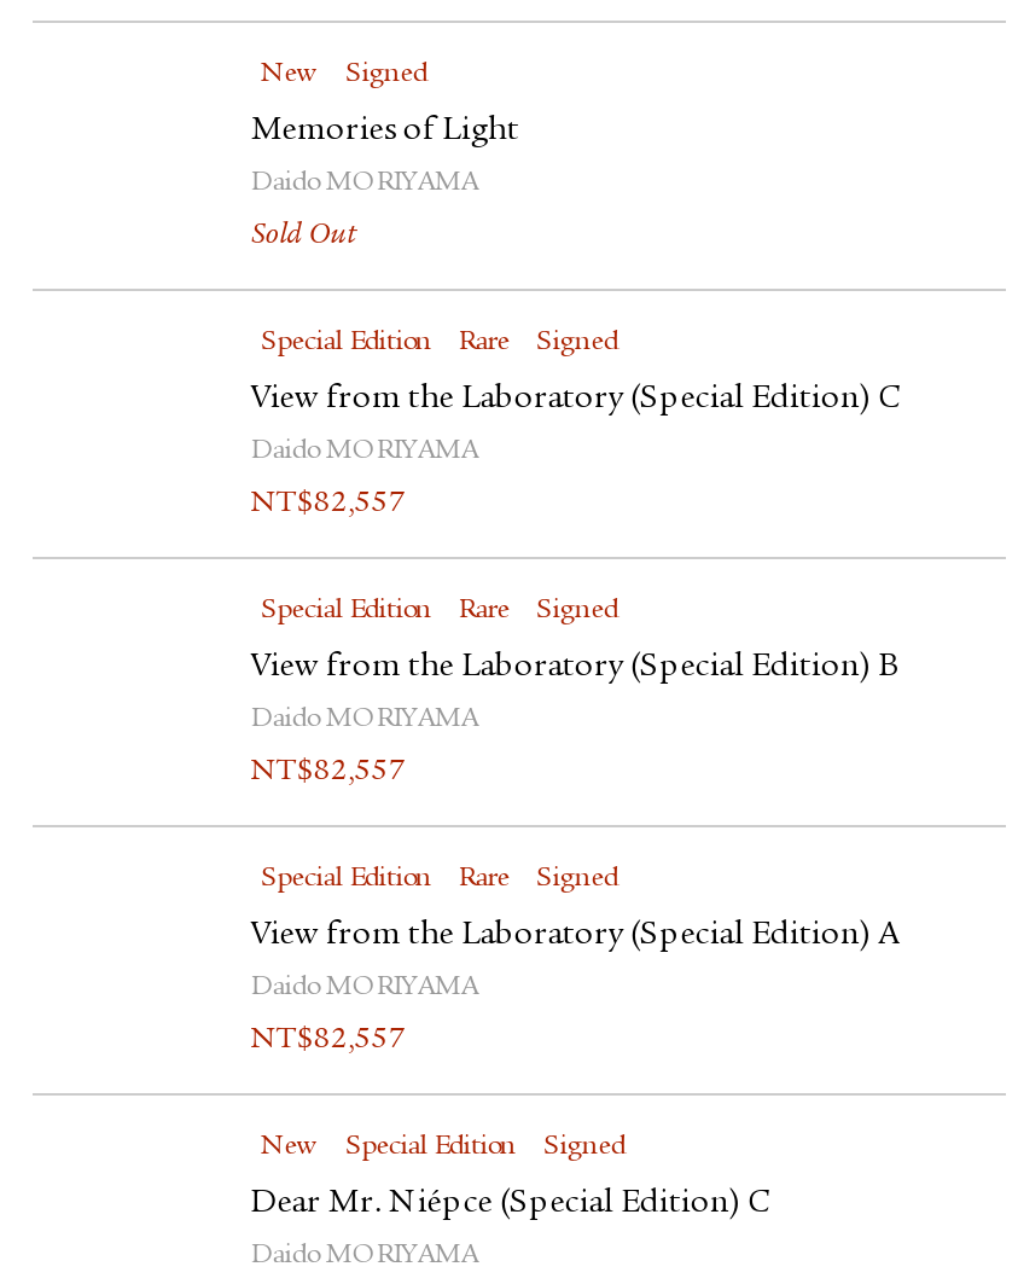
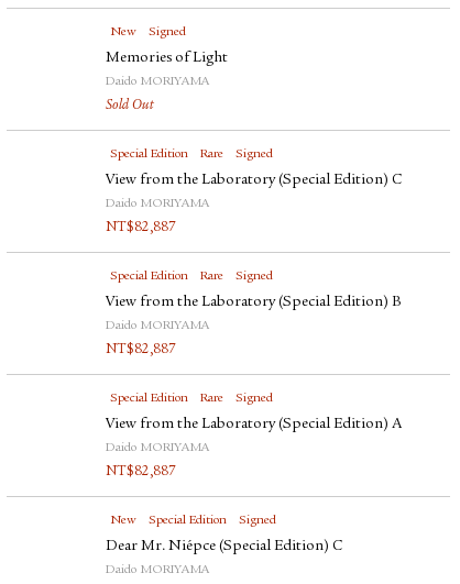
- NT$82,557
+ NT$82,887

- NT$82,557
+ NT$82,887

- NT$82,557
+ NT$82,887
